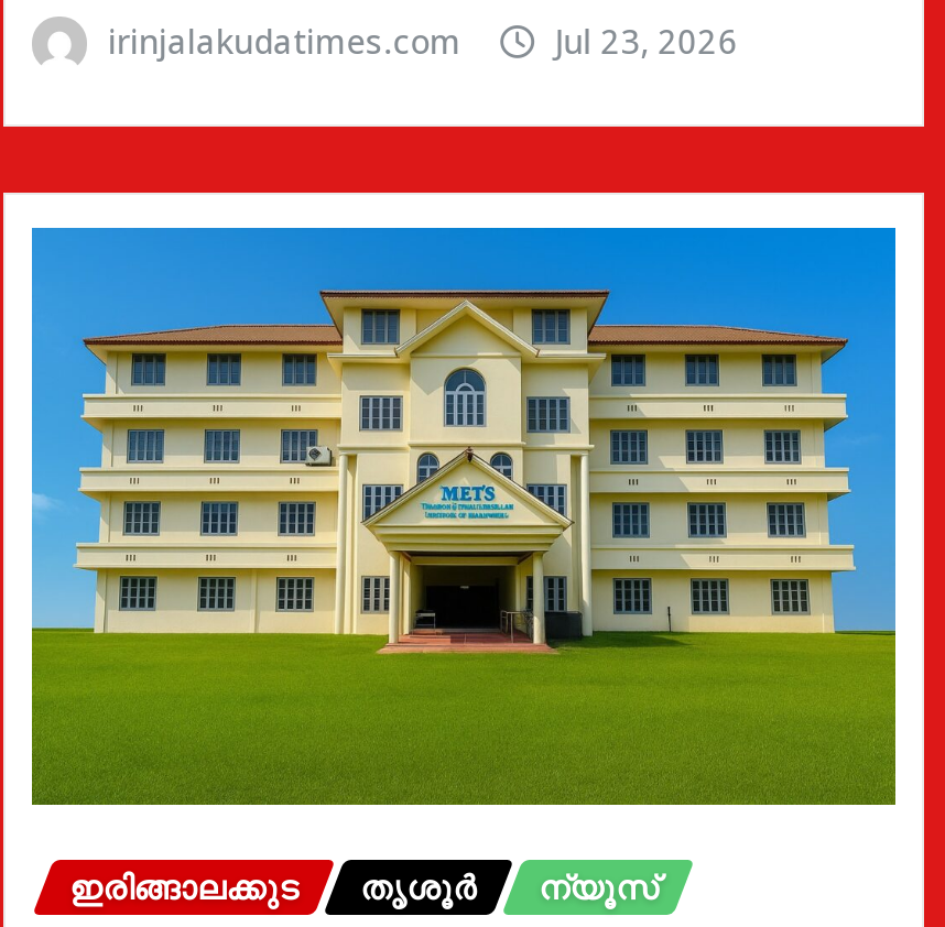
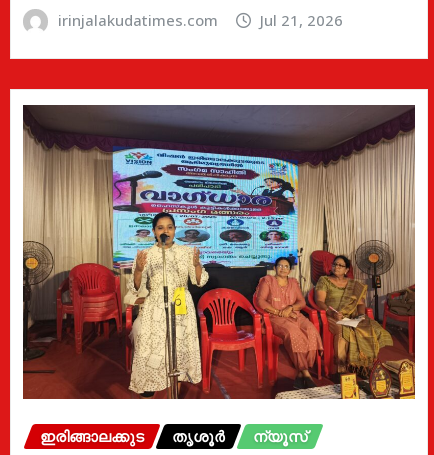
- Jul 23, 2026
+ Jul 21, 2026

- [image]
+ [image]
